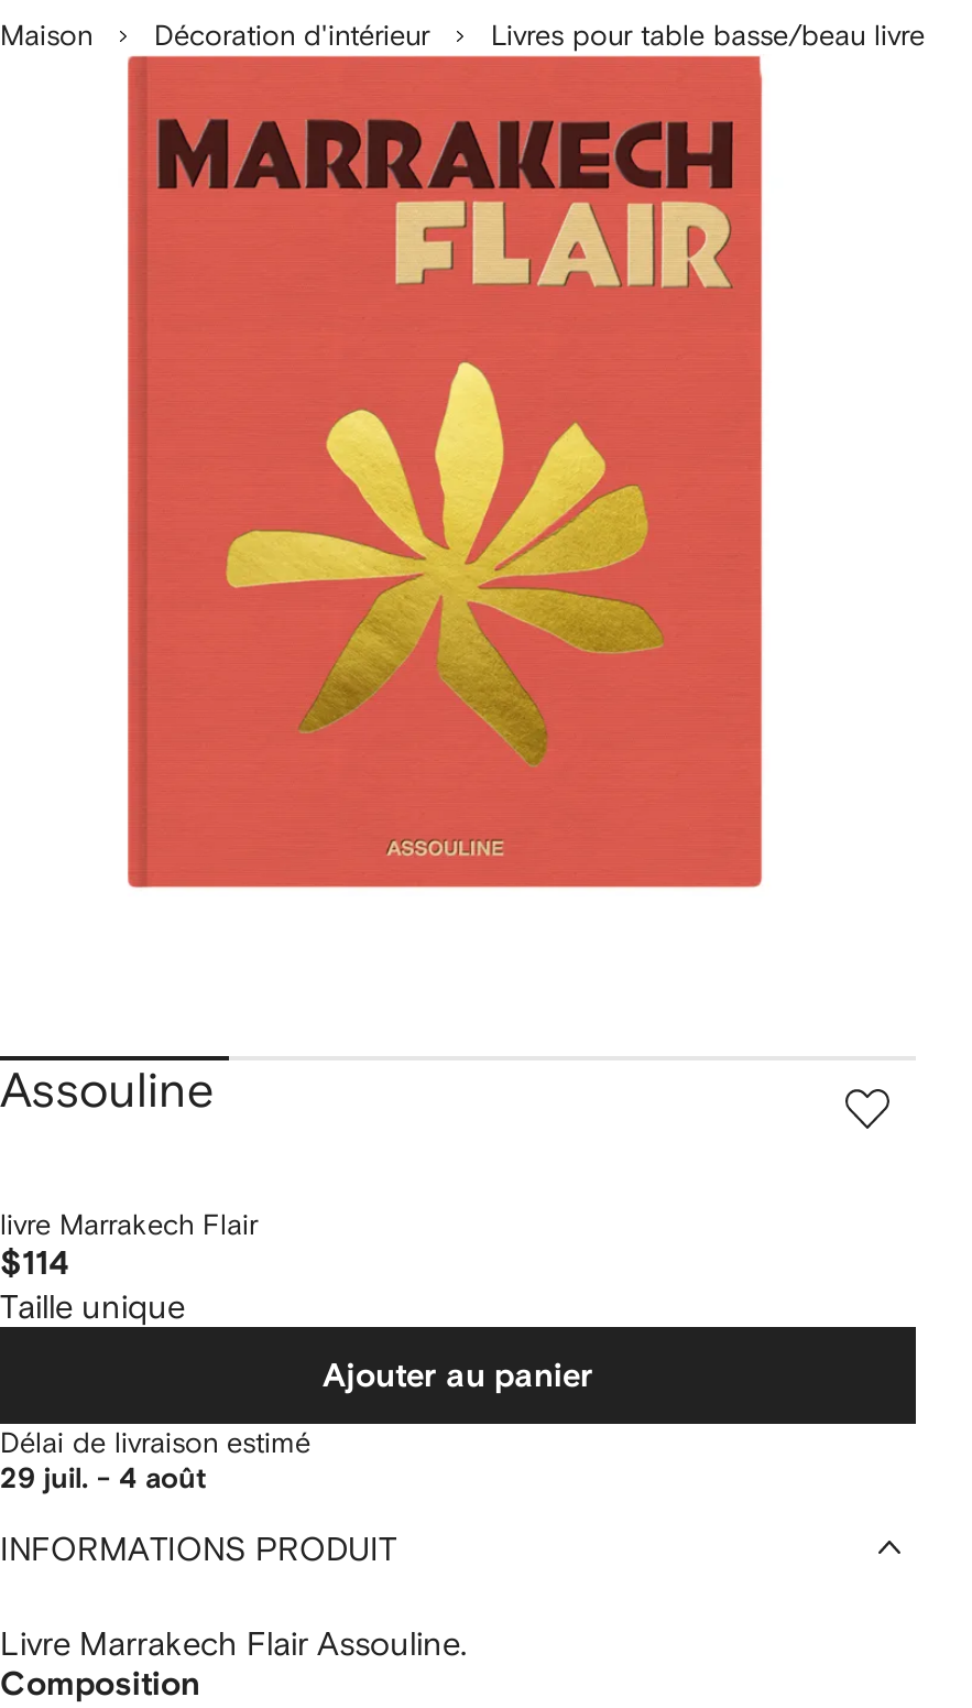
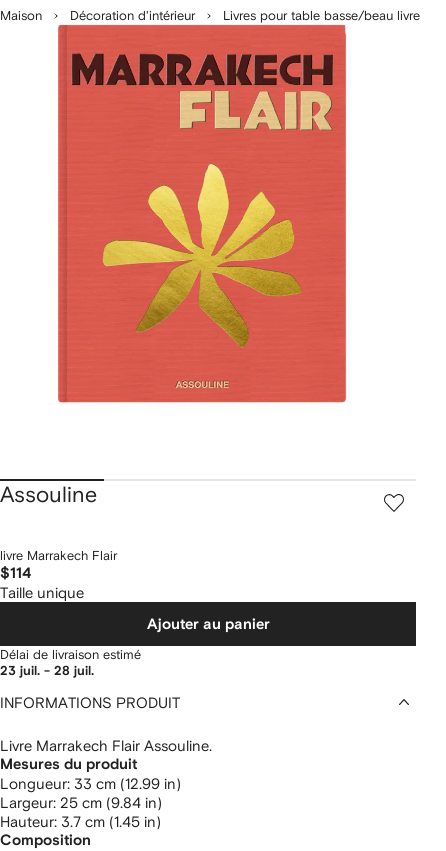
- 29 juil. - 4 août
+ 23 juil. - 28 juil.

+ Mesures du produit
+ longueur: 33 cm (12.99 in)
+ largeur: 25 cm (9.84 in)
+ hauteur: 3.7 cm (1.45 in)
